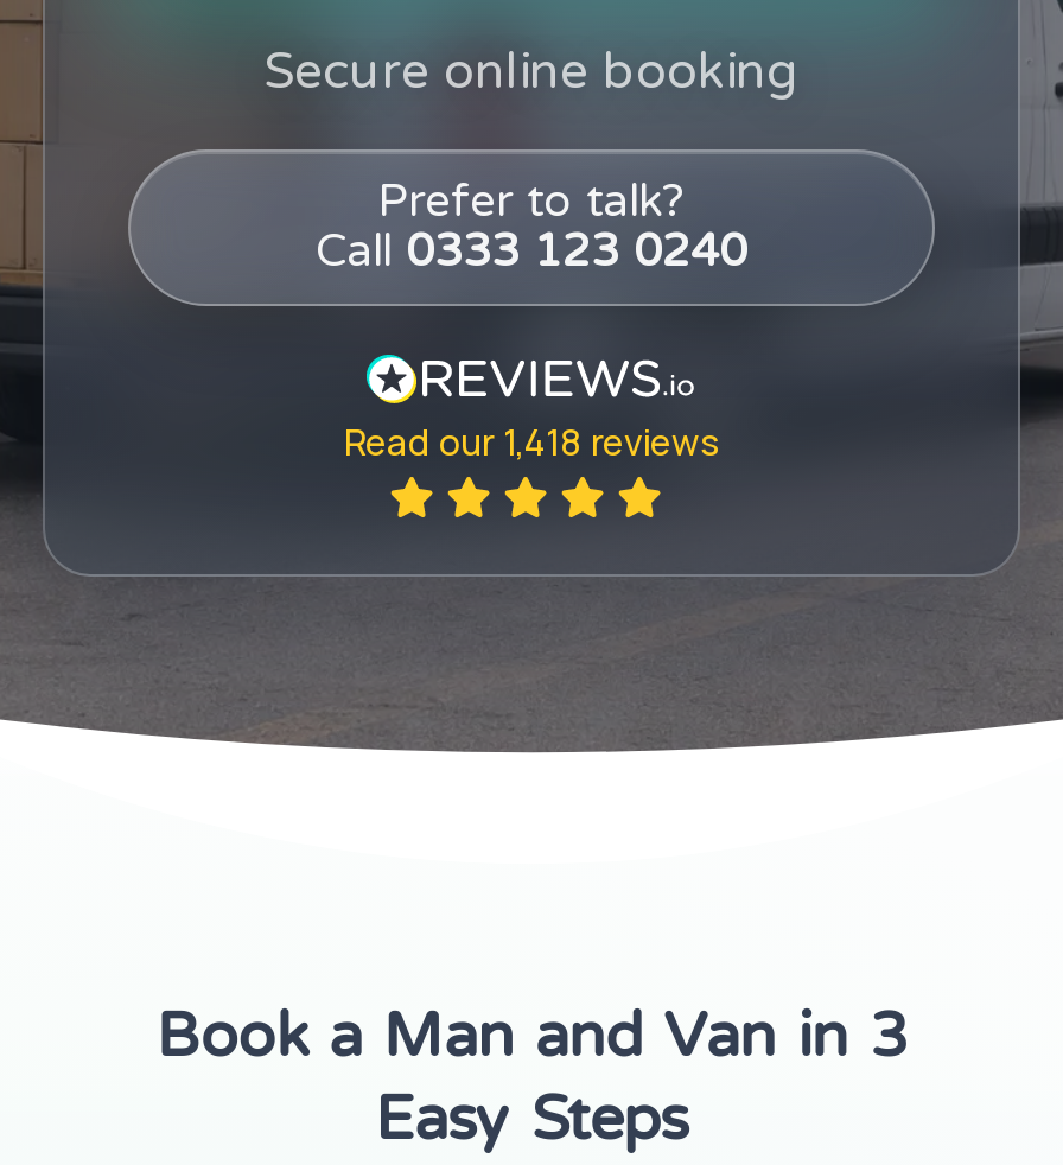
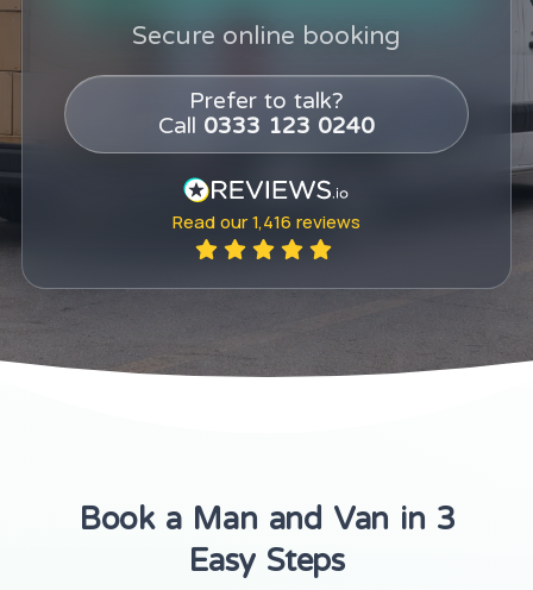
- Read our 1,418 reviews
+ Read our 1,416 reviews
